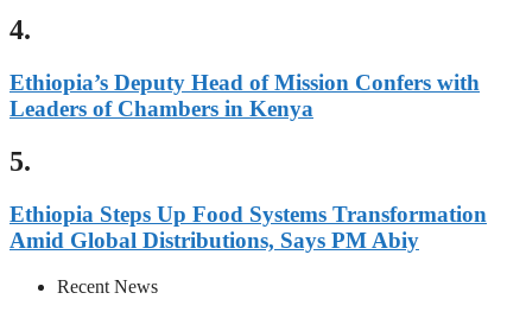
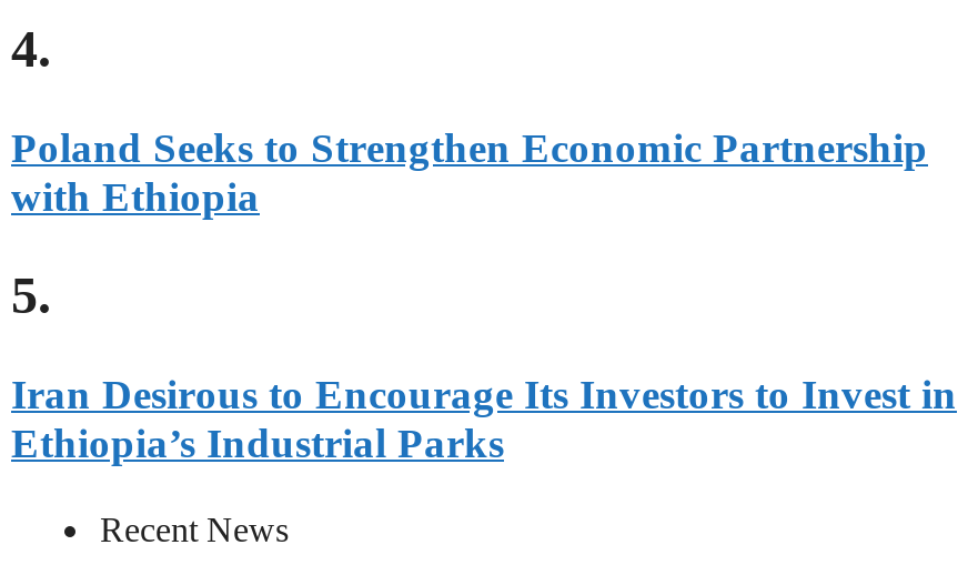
- Ethiopia’s Deputy Head of Mission Confers with
- Leaders of Chambers in Kenya
+ Poland Seeks to Strengthen Economic Partnership
+ with Ethiopia

- Ethiopia Steps Up Food Systems Transformation
- Amid Global Distributions, Says PM Abiy
+ Iran Desirous to Encourage Its Investors to Invest in
+ Ethiopia’s Industrial Parks
